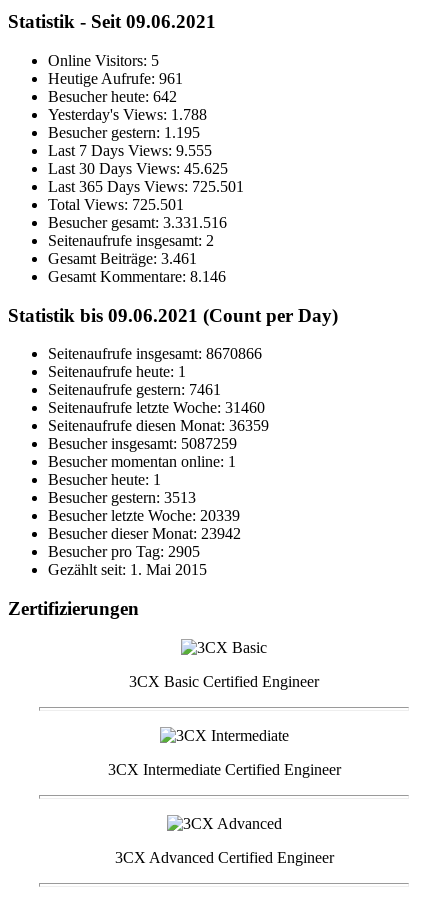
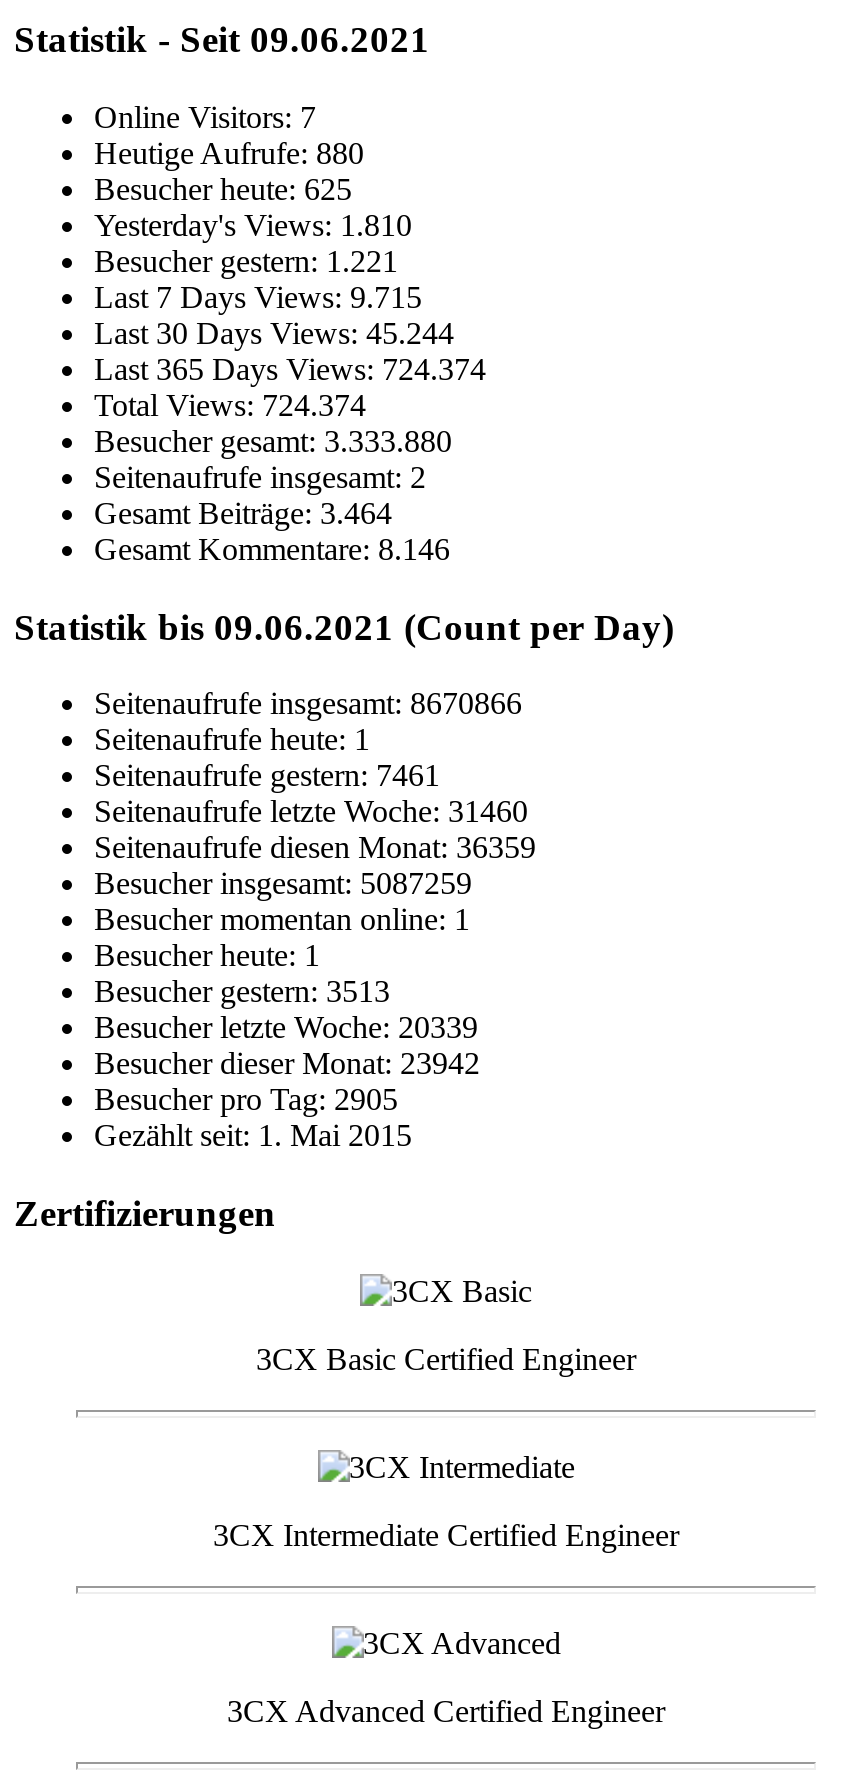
- Online Visitors: 5
+ Online Visitors: 7

- Heutige Aufrufe: 961
+ Heutige Aufrufe: 880

- Besucher heute: 642
+ Besucher heute: 625

- Yesterday's Views: 1.788
+ Yesterday's Views: 1.810

- Besucher gestern: 1.195
+ Besucher gestern: 1.221

- Last 7 Days Views: 9.555
+ Last 7 Days Views: 9.715

- Last 30 Days Views: 45.625
+ Last 30 Days Views: 45.244

- Last 365 Days Views: 725.501
+ Last 365 Days Views: 724.374

- Total Views: 725.501
+ Total Views: 724.374

- Besucher gesamt: 3.331.516
+ Besucher gesamt: 3.333.880

- Gesamt Beiträge:3.461
+ Gesamt Beiträge:3.464
